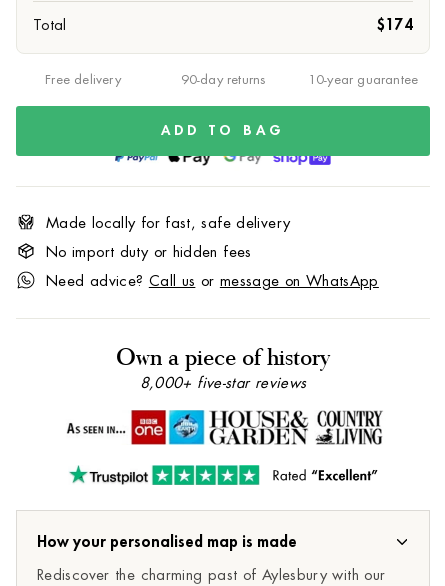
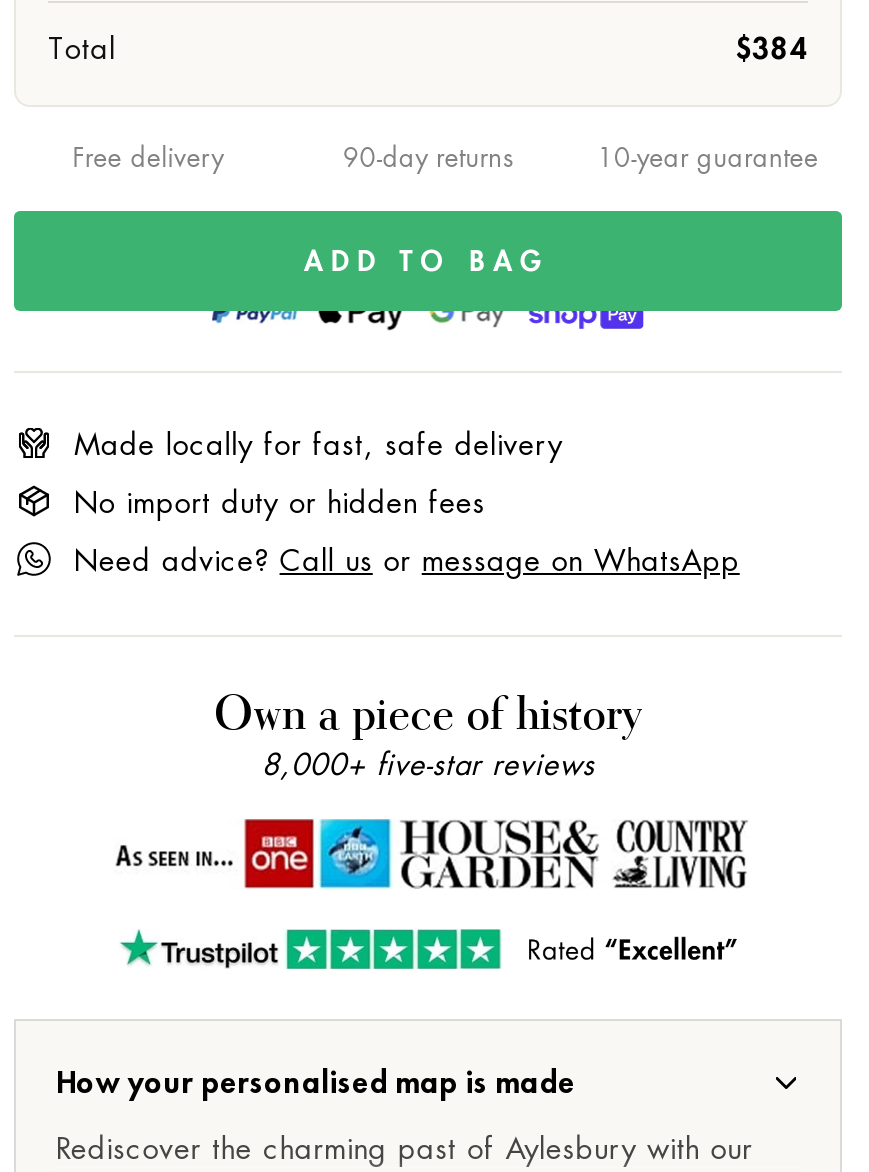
- $174
+ $384
